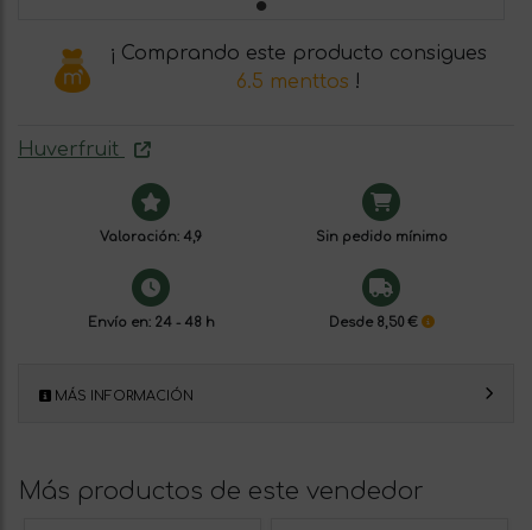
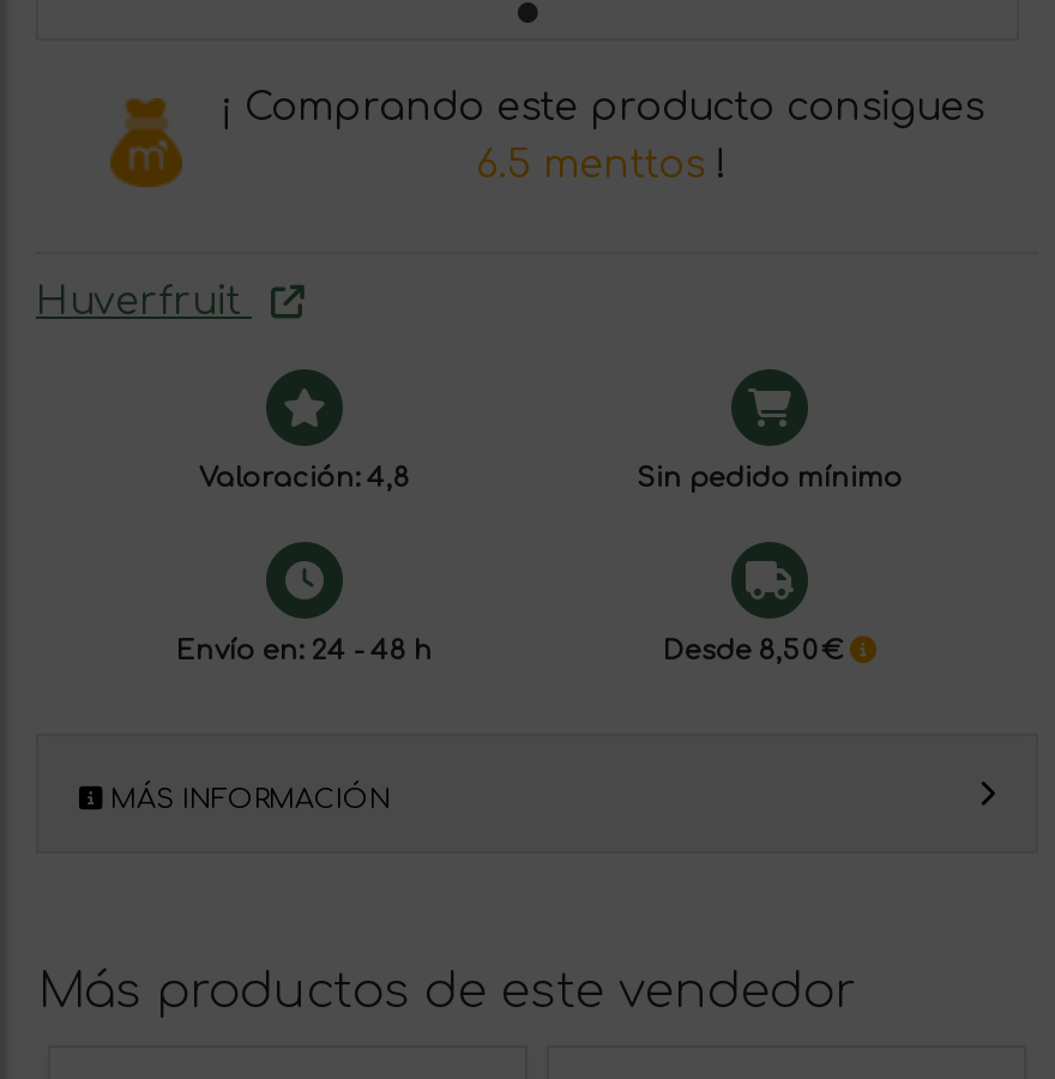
- Valoración: 4,9
+ Valoración: 4,8
